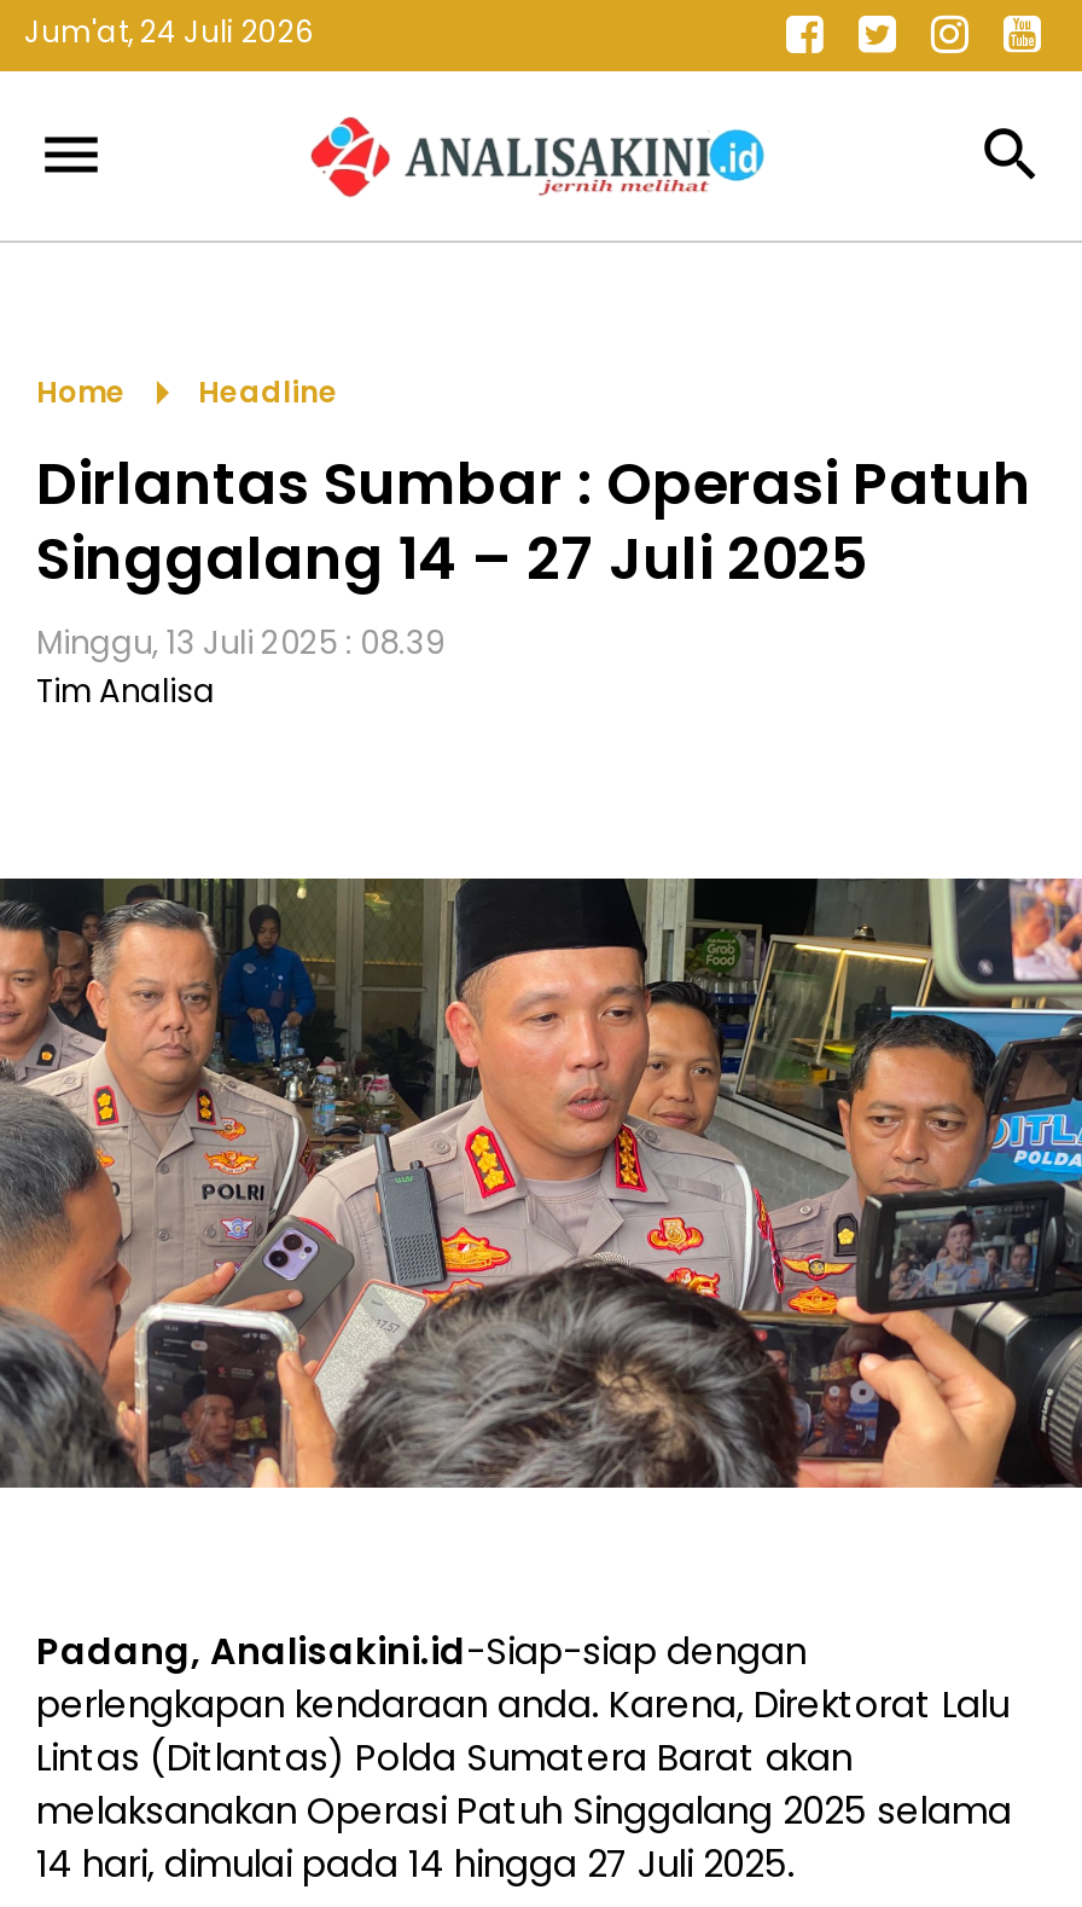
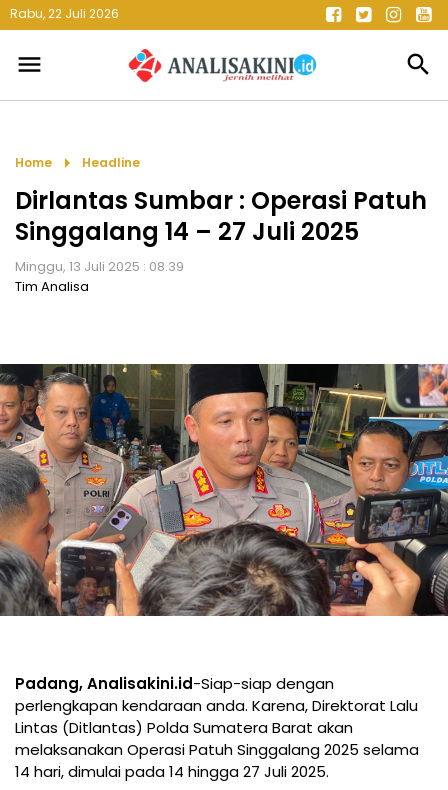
- Jum'at, 24 Juli 2026
+ Rabu, 22 Juli 2026
